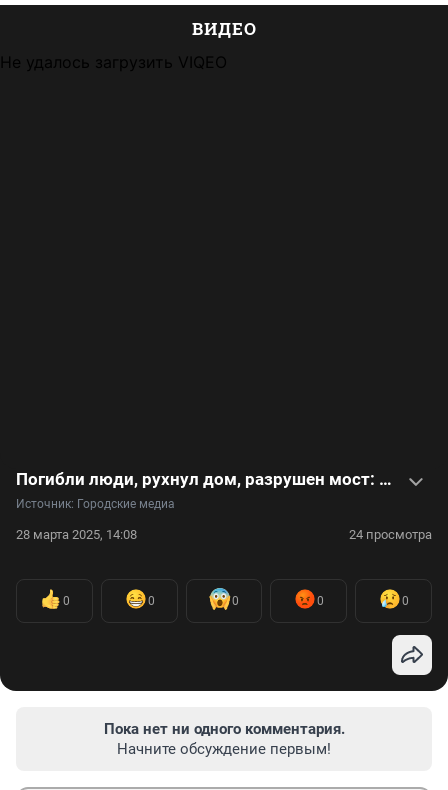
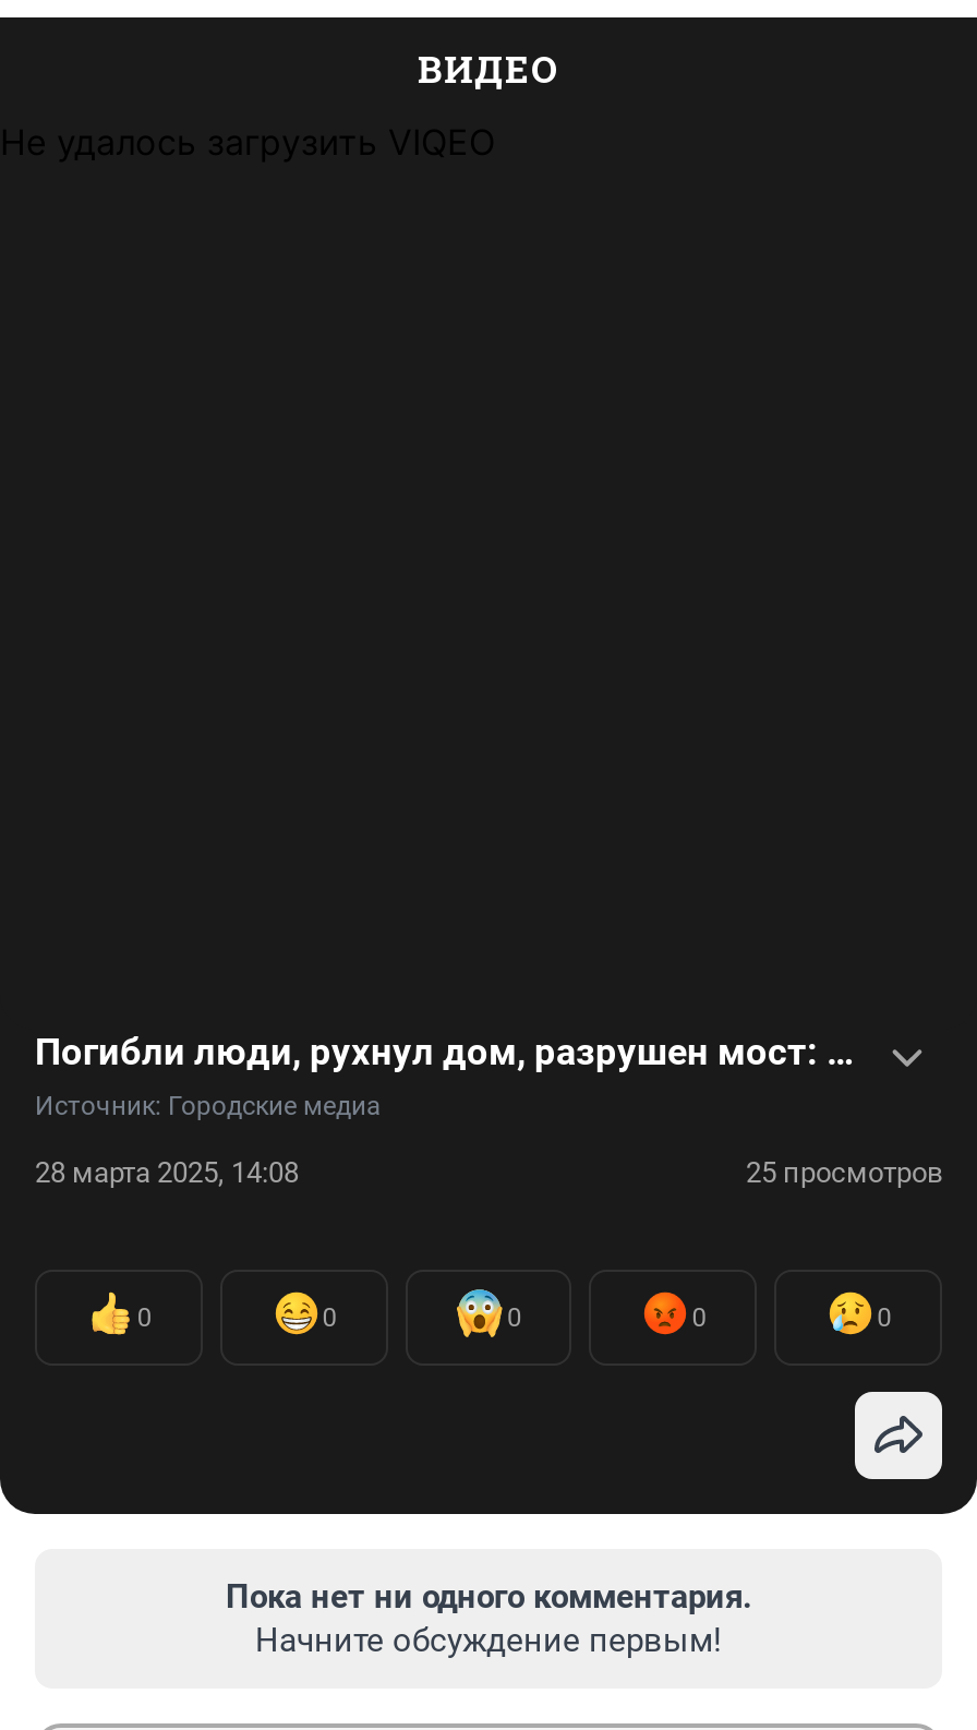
- 24 просмотра
+ 25 просмотров
